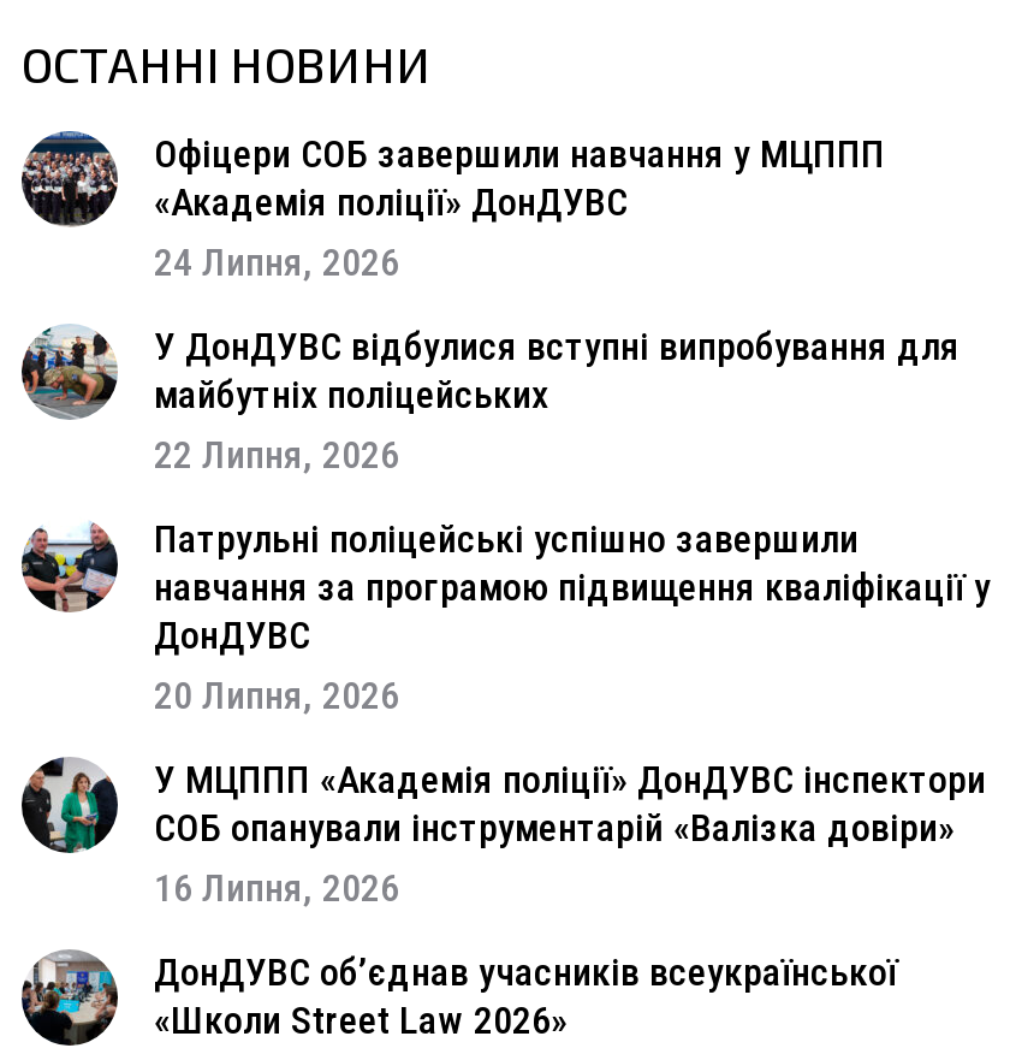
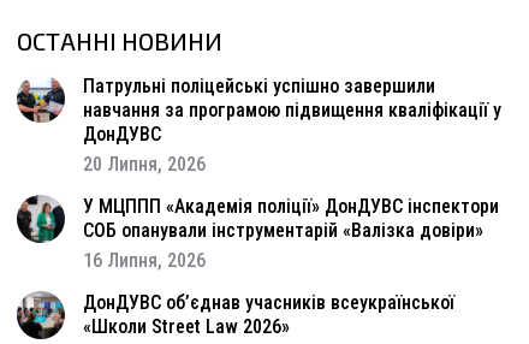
- [image]
- Офіцери СОБ завершили навчання у МЦППП
- «Академія поліції» ДонДУВС
- 24 Липня, 2026
- У ДонДУВС відбулися вступні випробування для
- майбутніх поліцейських
- 22 Липня, 2026

- [image]
